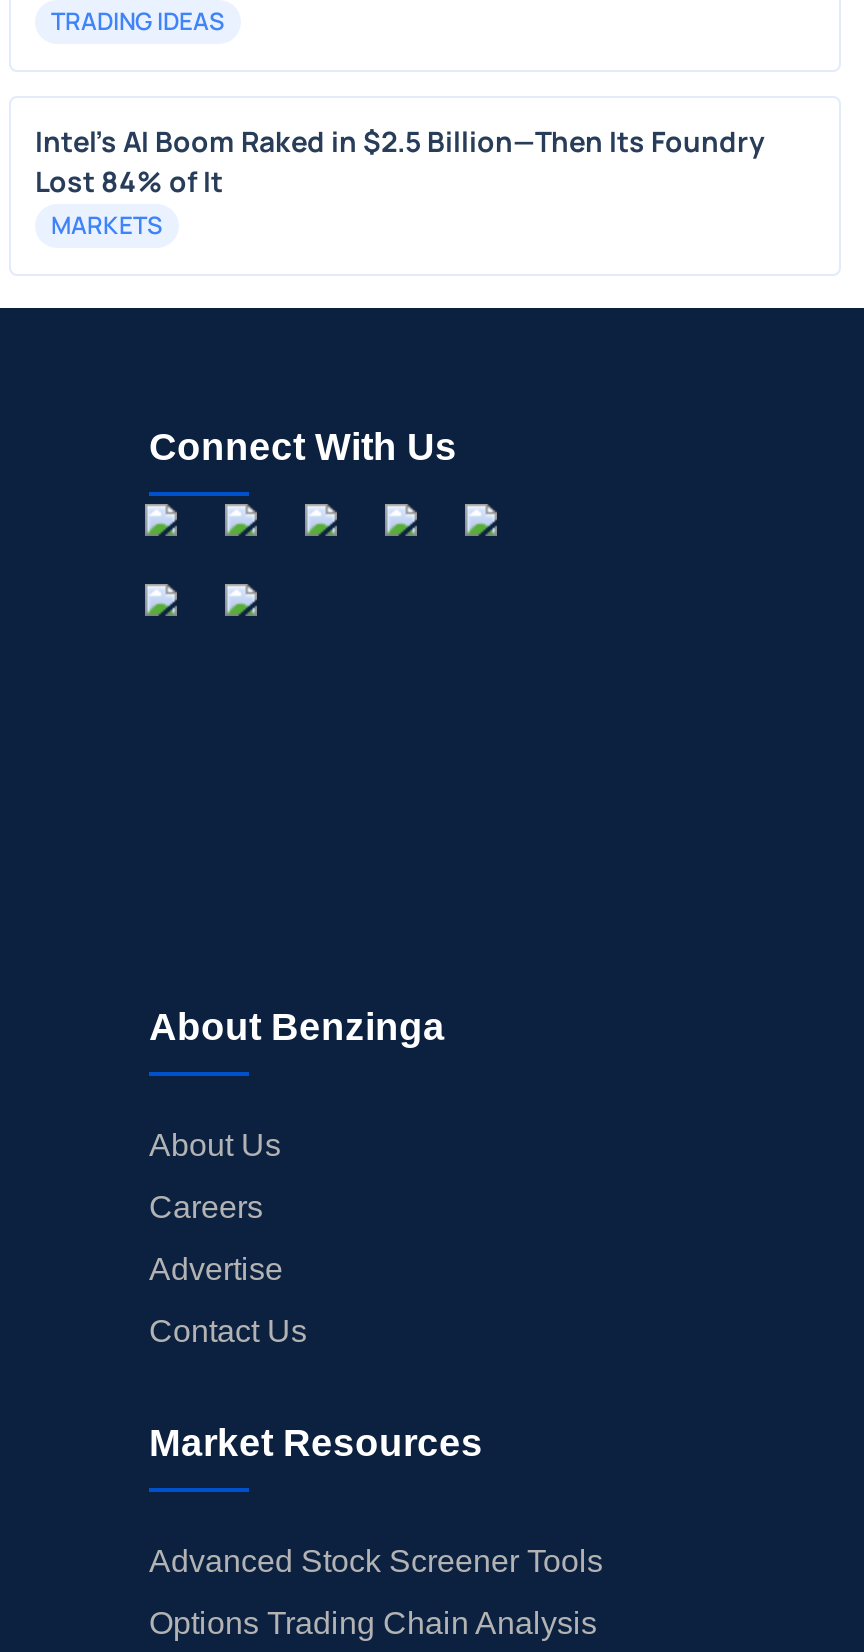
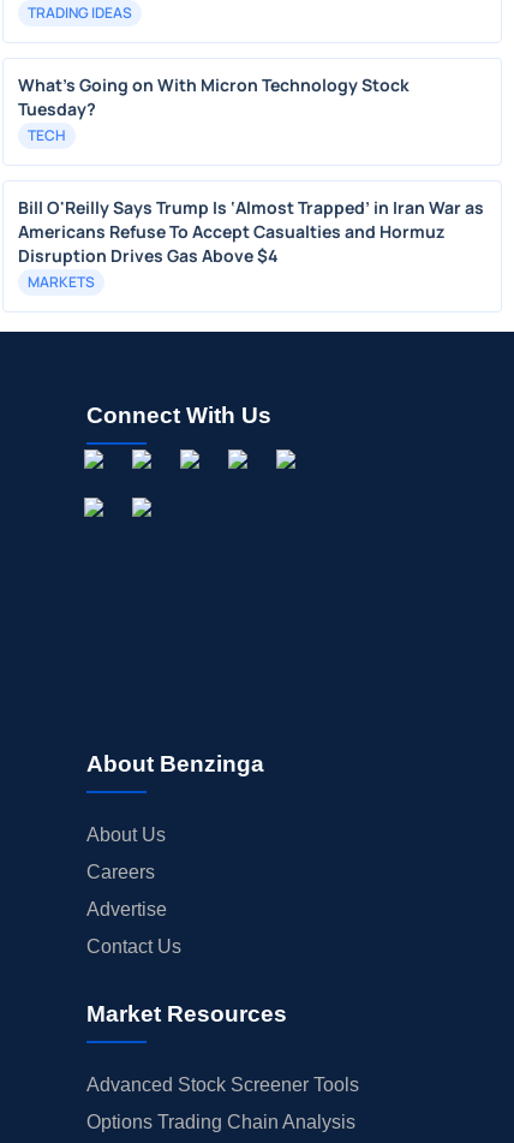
- Intel’s AI Boom Raked in $2.5 Billion—Then Its Foundry
- Lost 84% of It
+ What's Going on With Micron Technology Stock
+ Tuesday?
+ TECH
+ Bill O'Reilly Says Trump Is ‘Almost Trapped’ in Iran War as
+ Americans Refuse To Accept Casualties and Hormuz
+ Disruption Drives Gas Above $4
